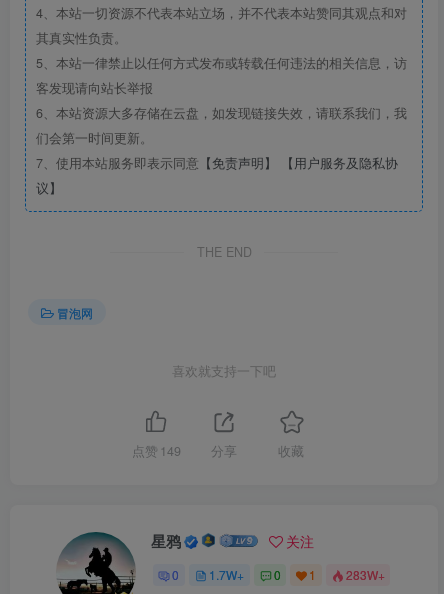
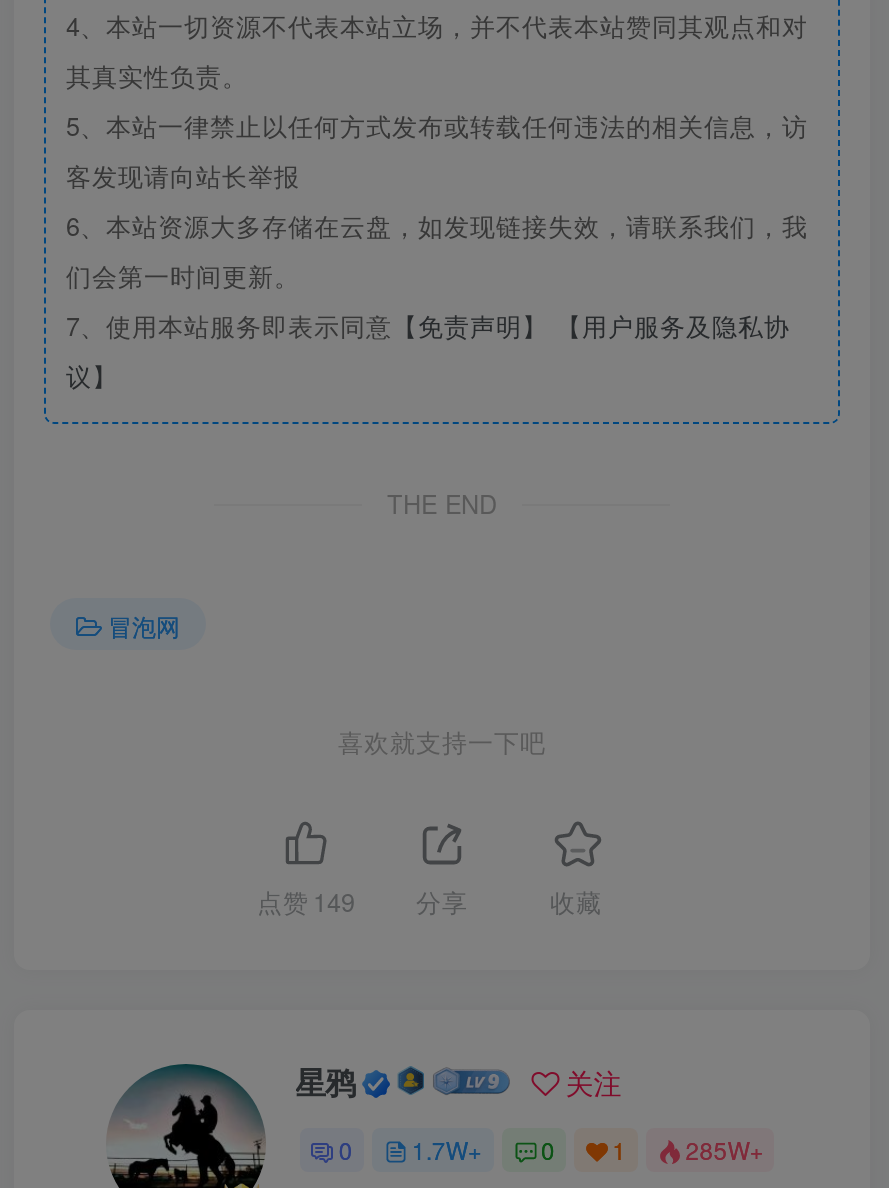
- 0 1.7W+ 0 1 283W+
+ 0 1.7W+ 0 1 285W+
